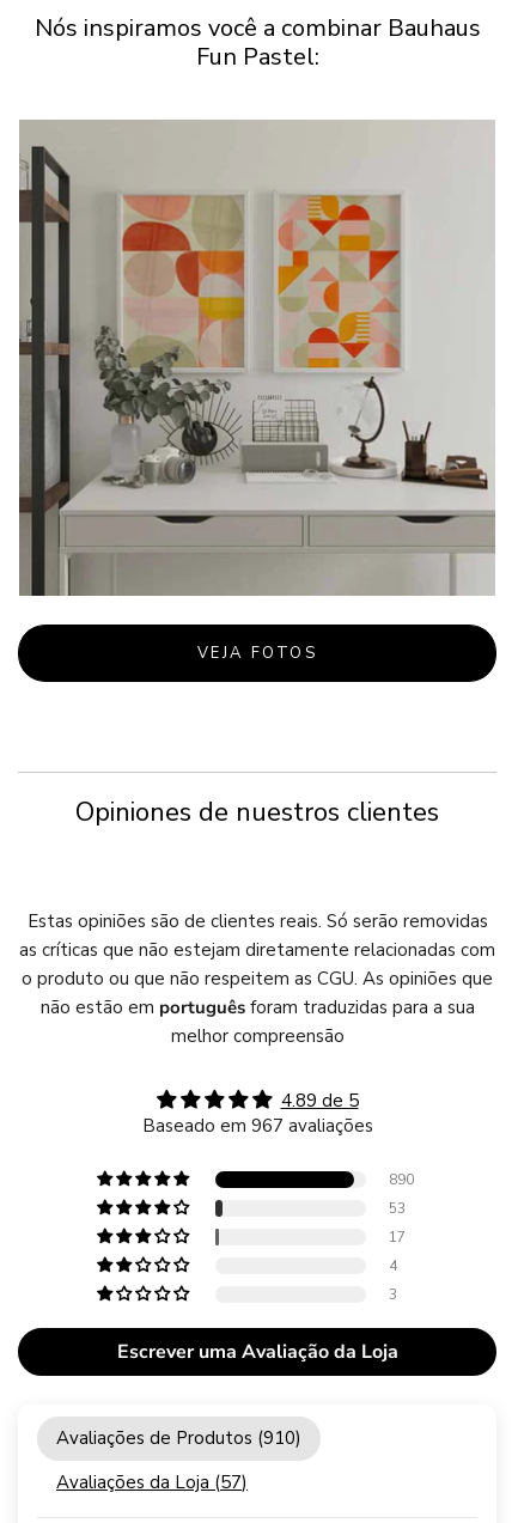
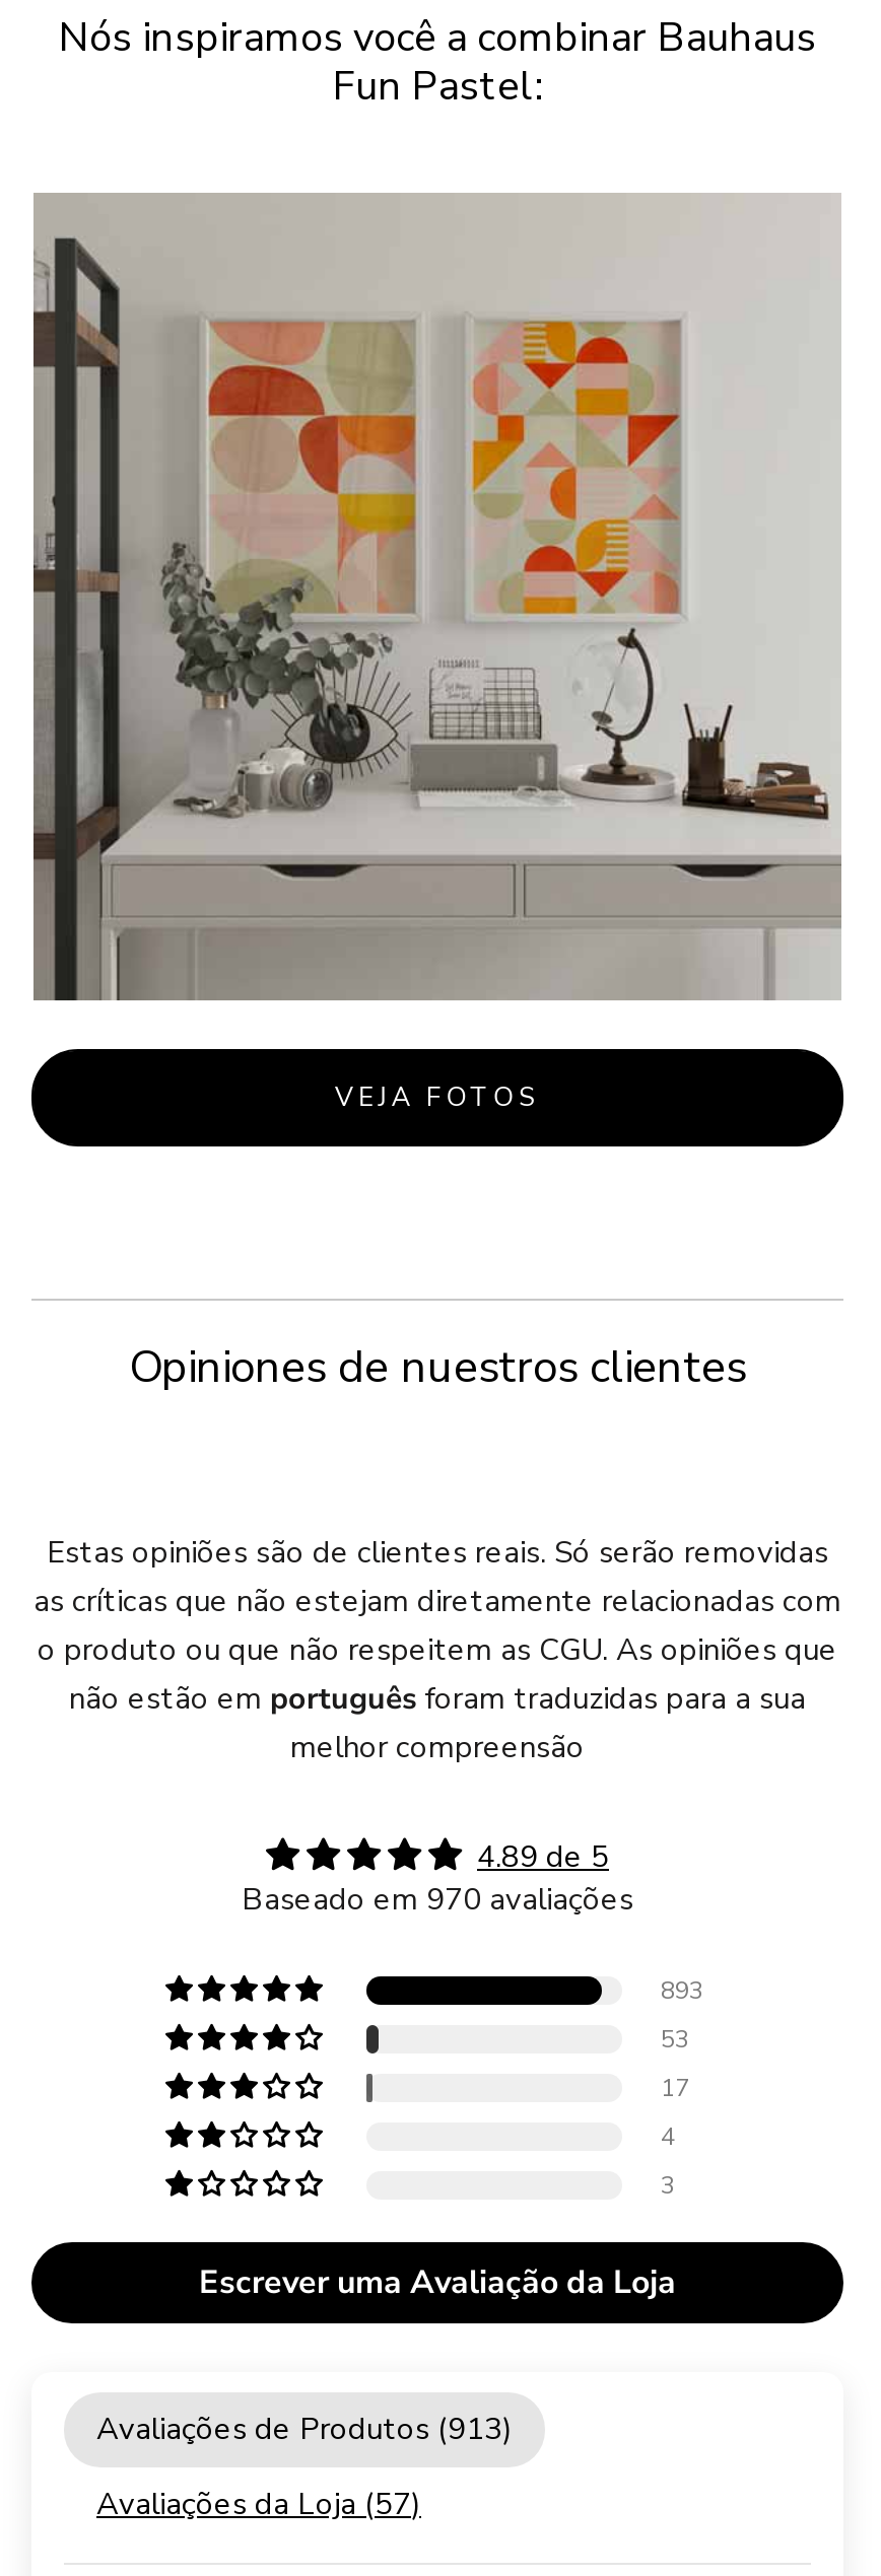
- Baseado em 967 avaliações
+ Baseado em 970 avaliações

- 890
+ 893

- Avaliações de Produtos (910)
+ Avaliações de Produtos (913)
